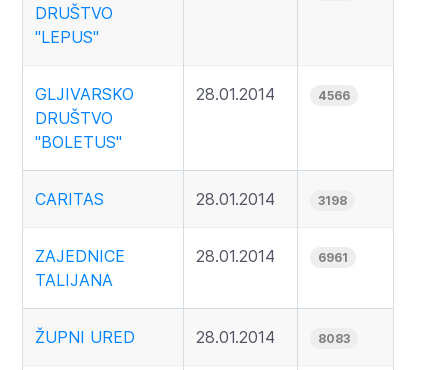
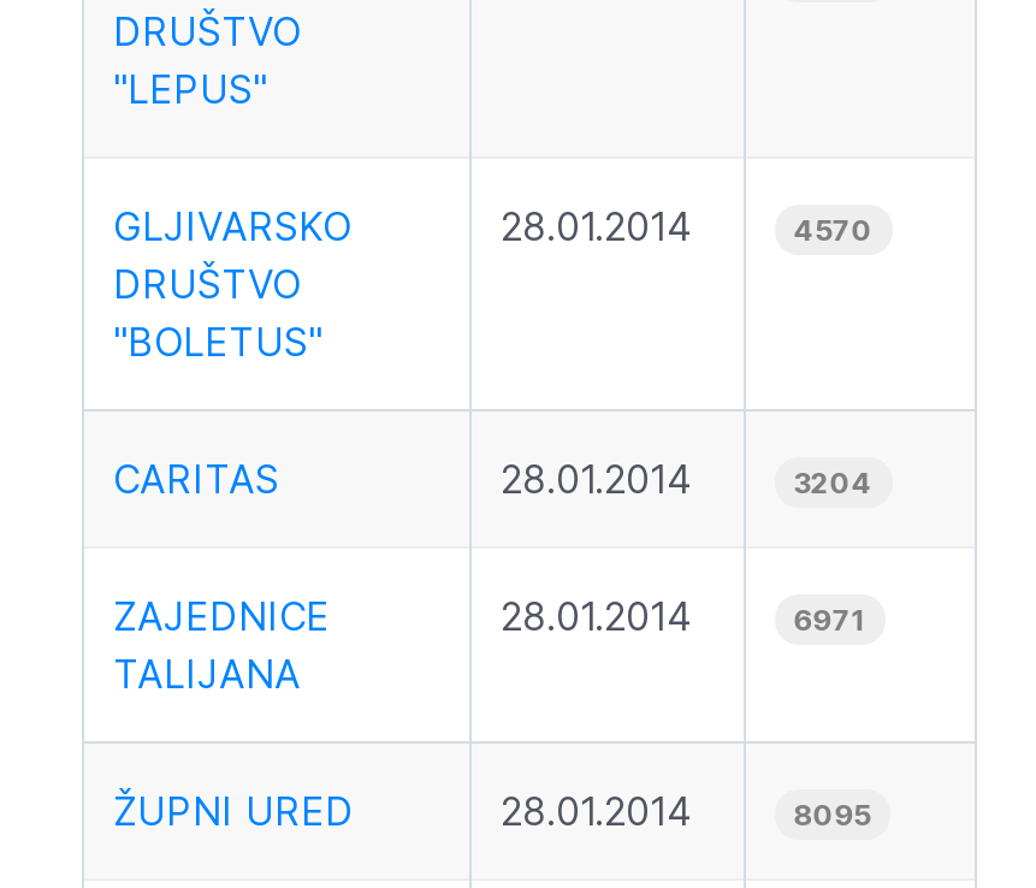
- 4566
+ 4570

- 3198
+ 3204

- 6961
+ 6971

- 8083
+ 8095
